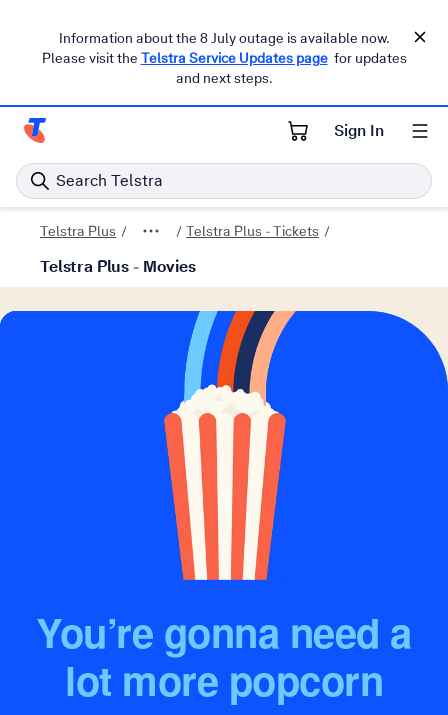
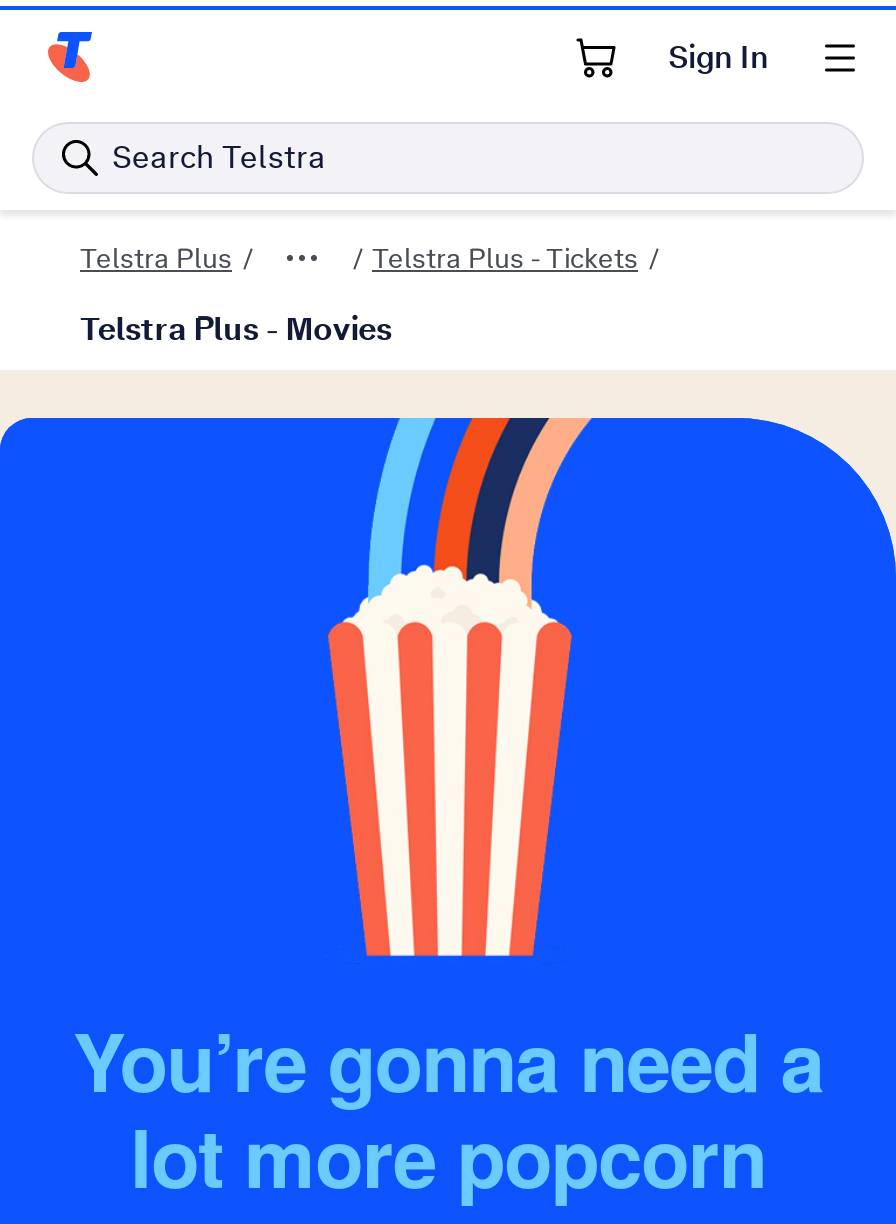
- Information about the 8 July outage is available now.
- Please visit the Telstra Service Updates page for updates
- and next steps.
